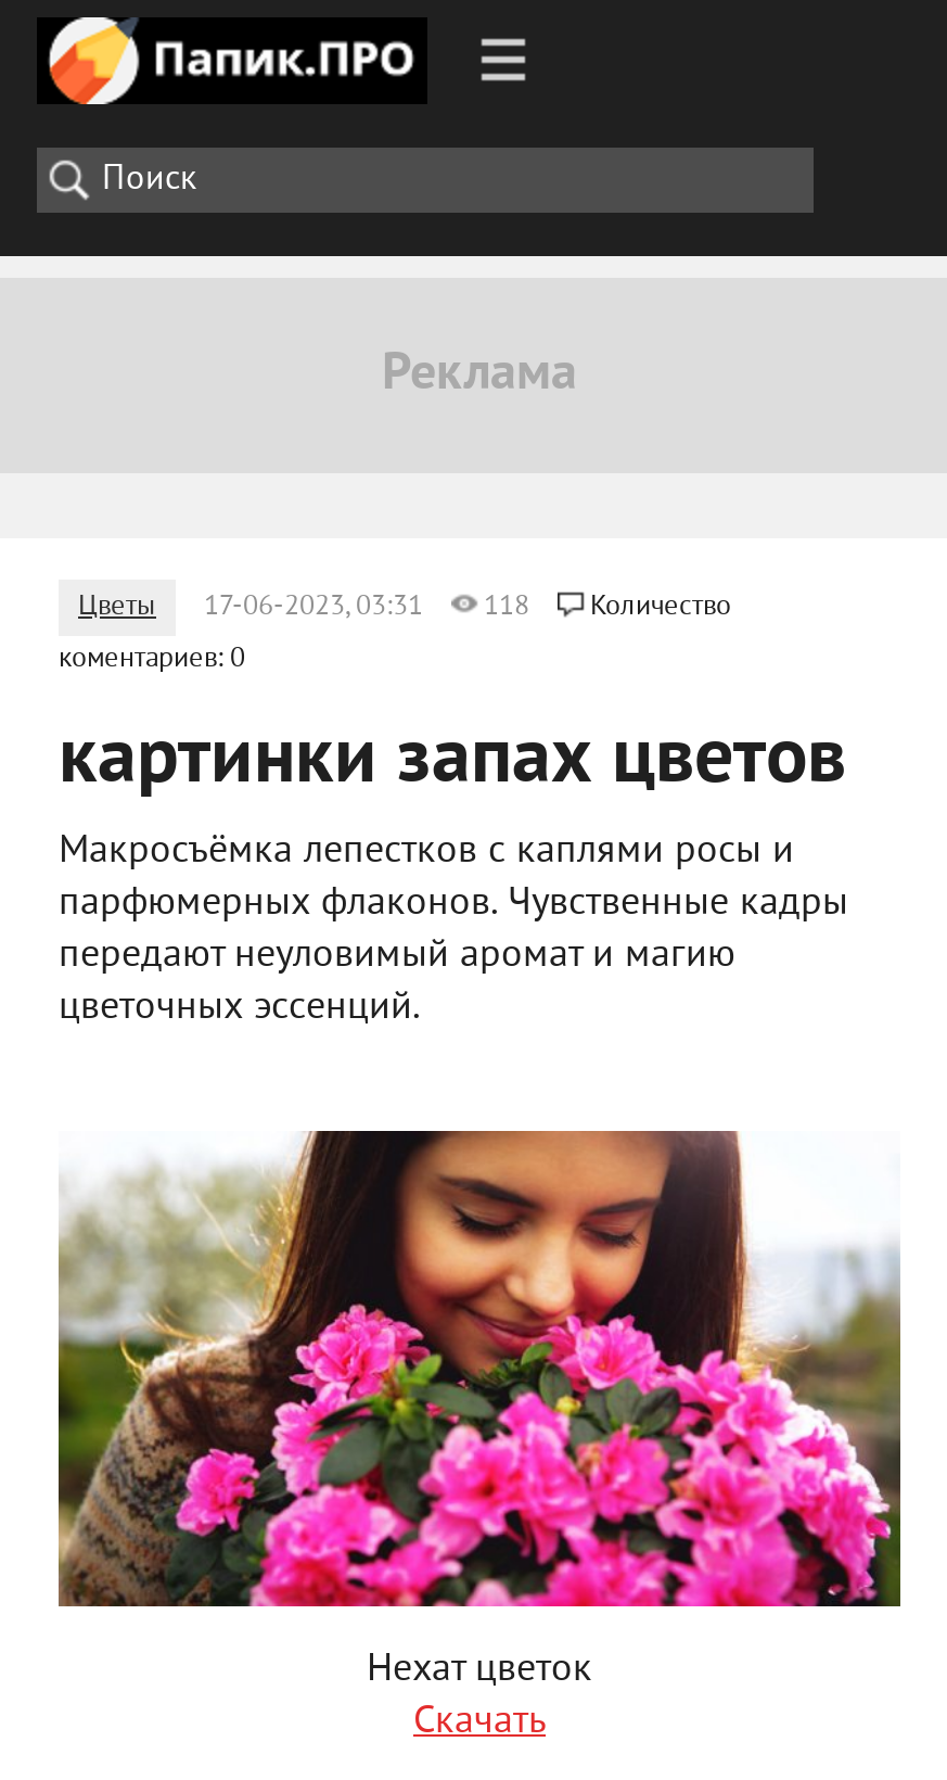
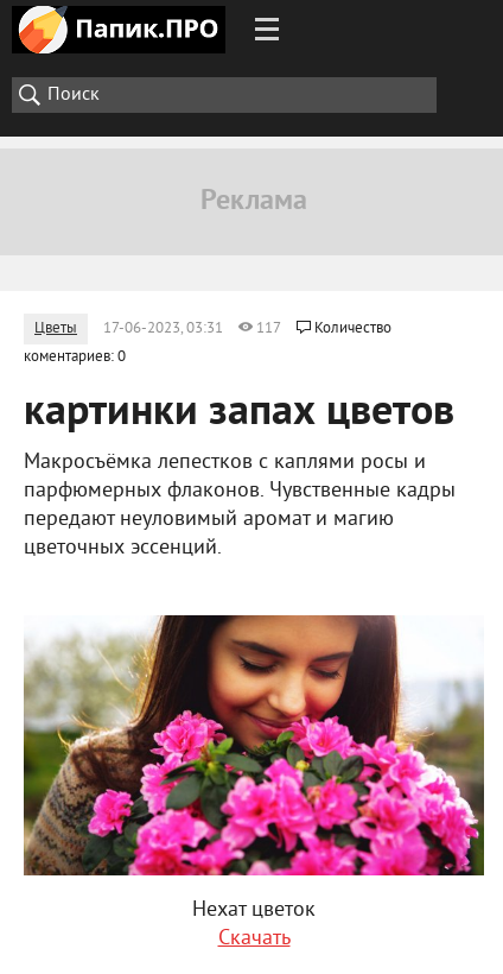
- Цветы 17-06-2023, 03:31 118 Количество
+ Цветы 17-06-2023, 03:31 117 Количество
